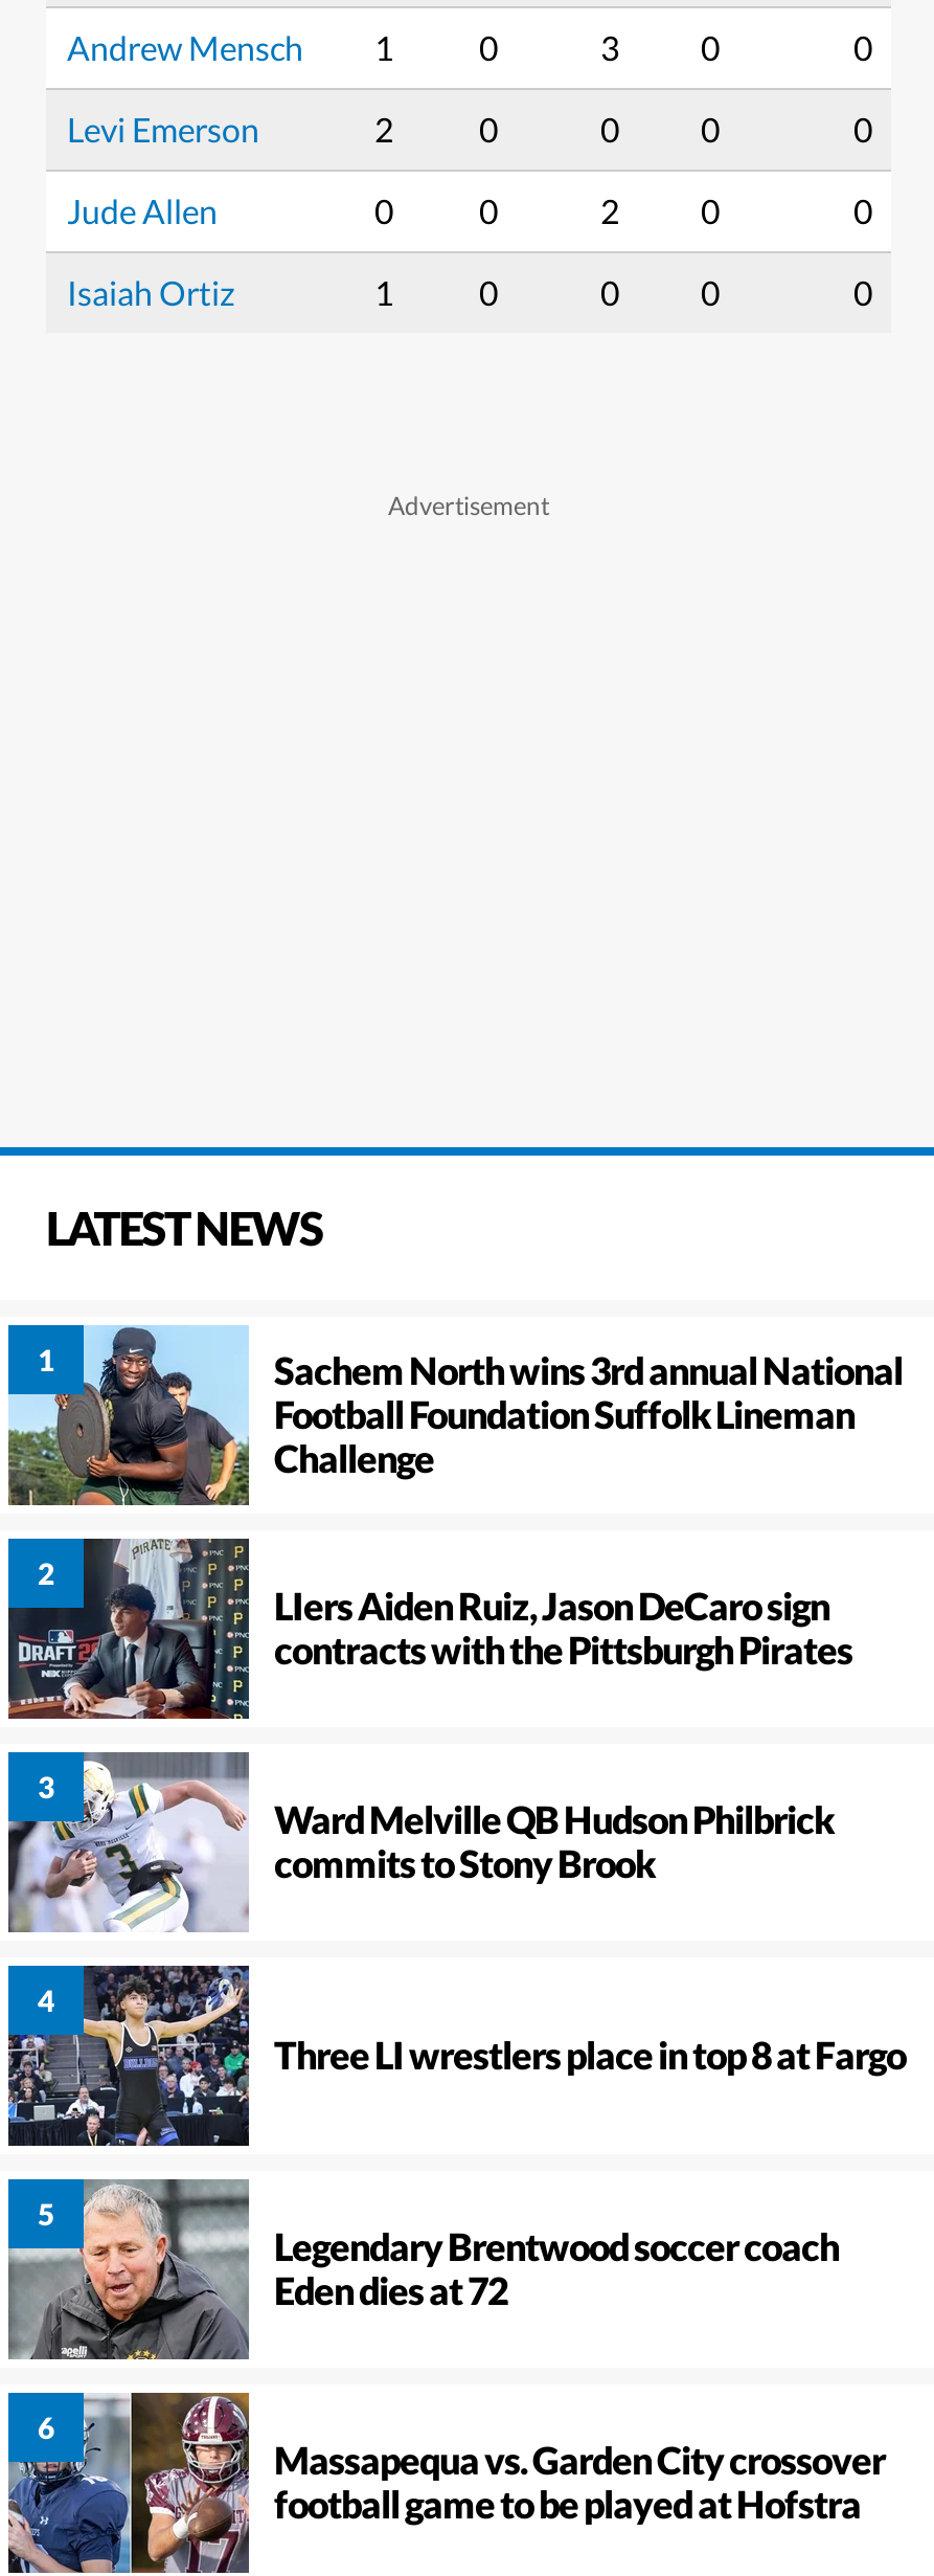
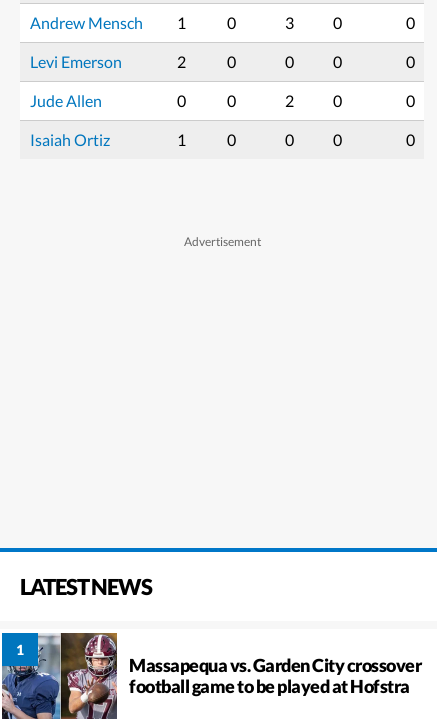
- [image]
- Sachem North wins 3rd annual National
- Football Foundation Suffolk Lineman
- Challenge
- LIers Aiden Ruiz, Jason DeCaro sign
- contracts with the Pittsburgh Pirates

- [image]

- [image]
- Ward Melville QB Hudson Philbrick
- commits to Stony Brook

- [image]
- Three LI wrestlers place in top 8 at Fargo

- [image]
- Legendary Brentwood soccer coach
- Eden dies at 72
